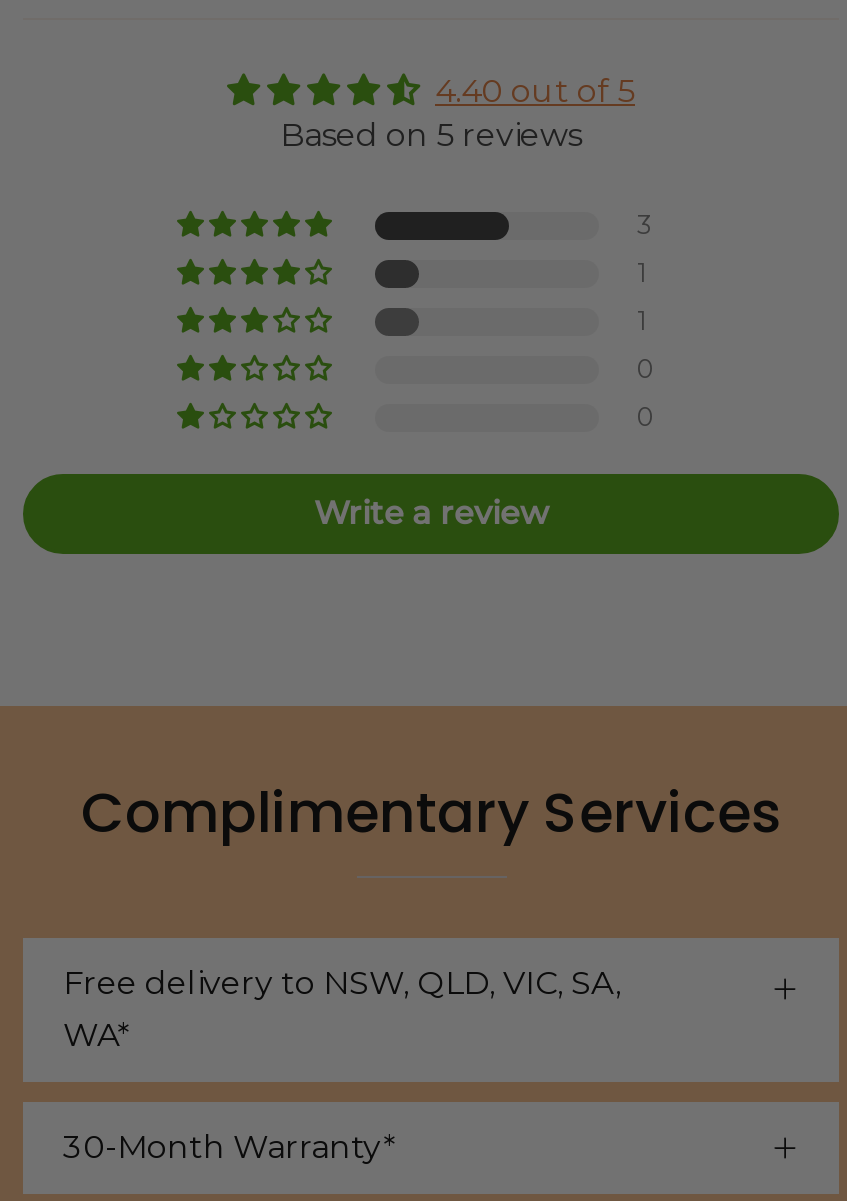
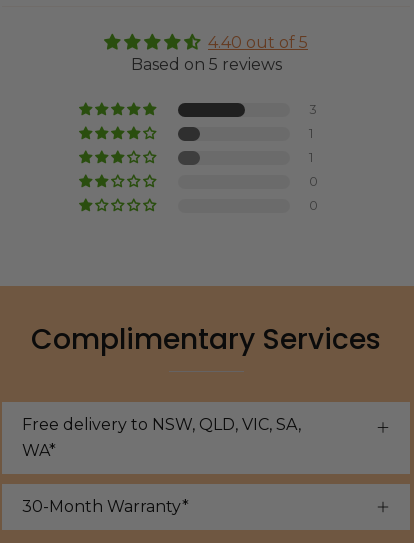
- Write a review
